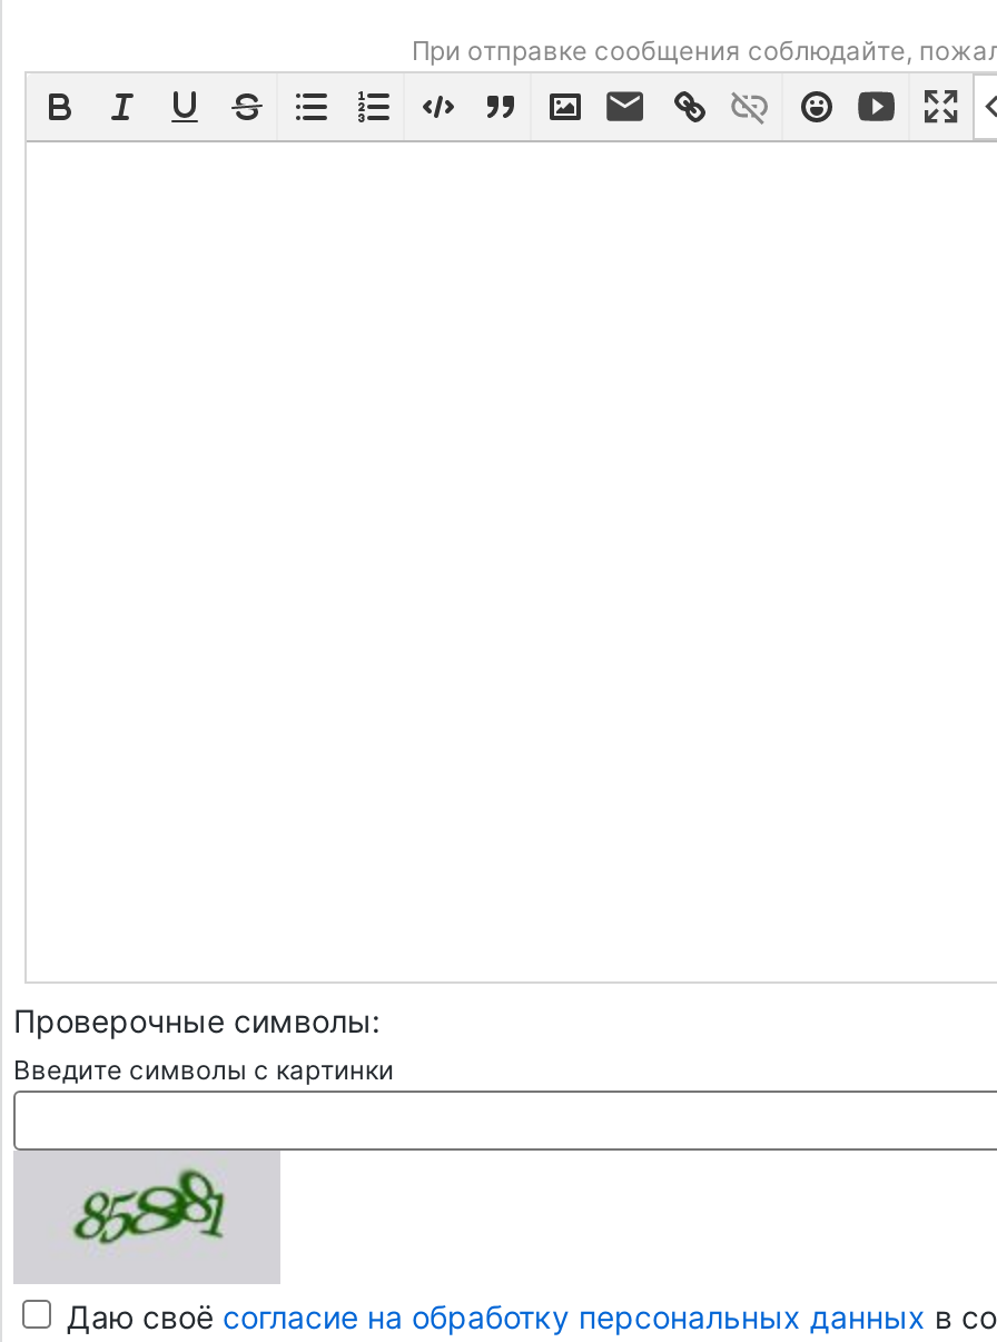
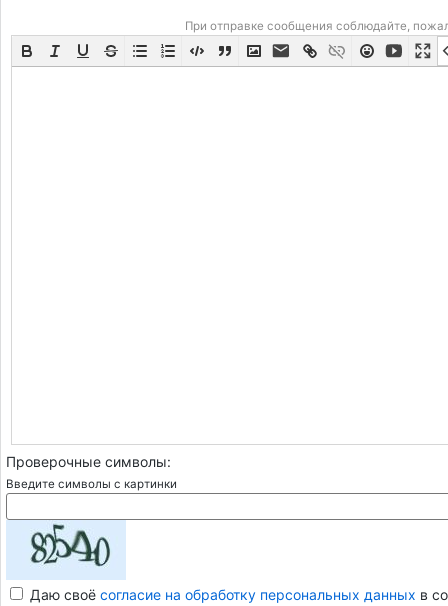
- [image]
+ [image]
